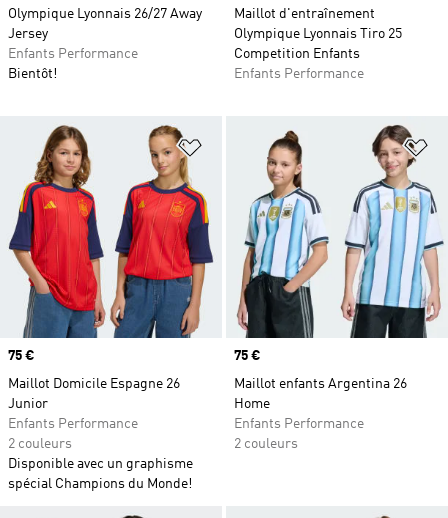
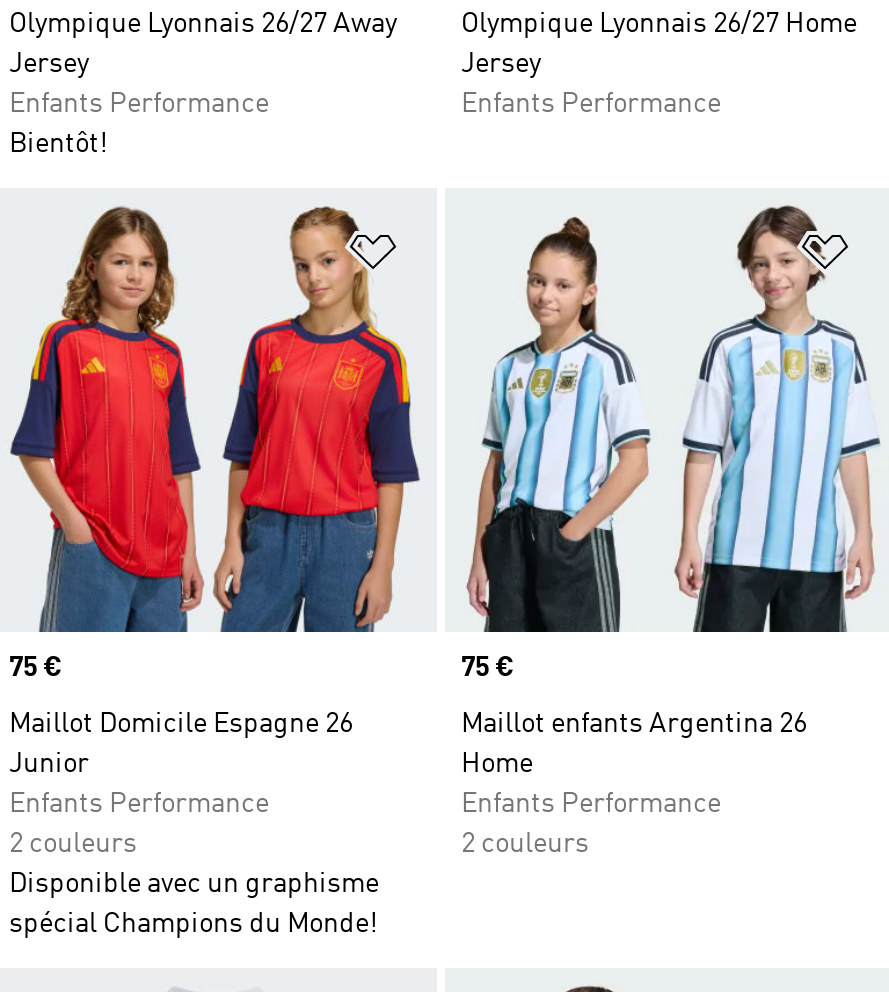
- Maillot d'entraînement
- Olympique Lyonnais Tiro 25
- Competition Enfants
+ Olympique Lyonnais 26/27 Home
+ Jersey
